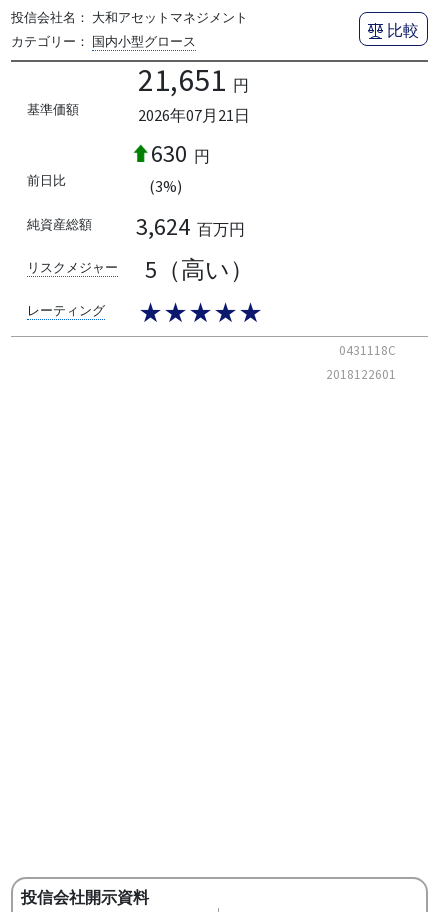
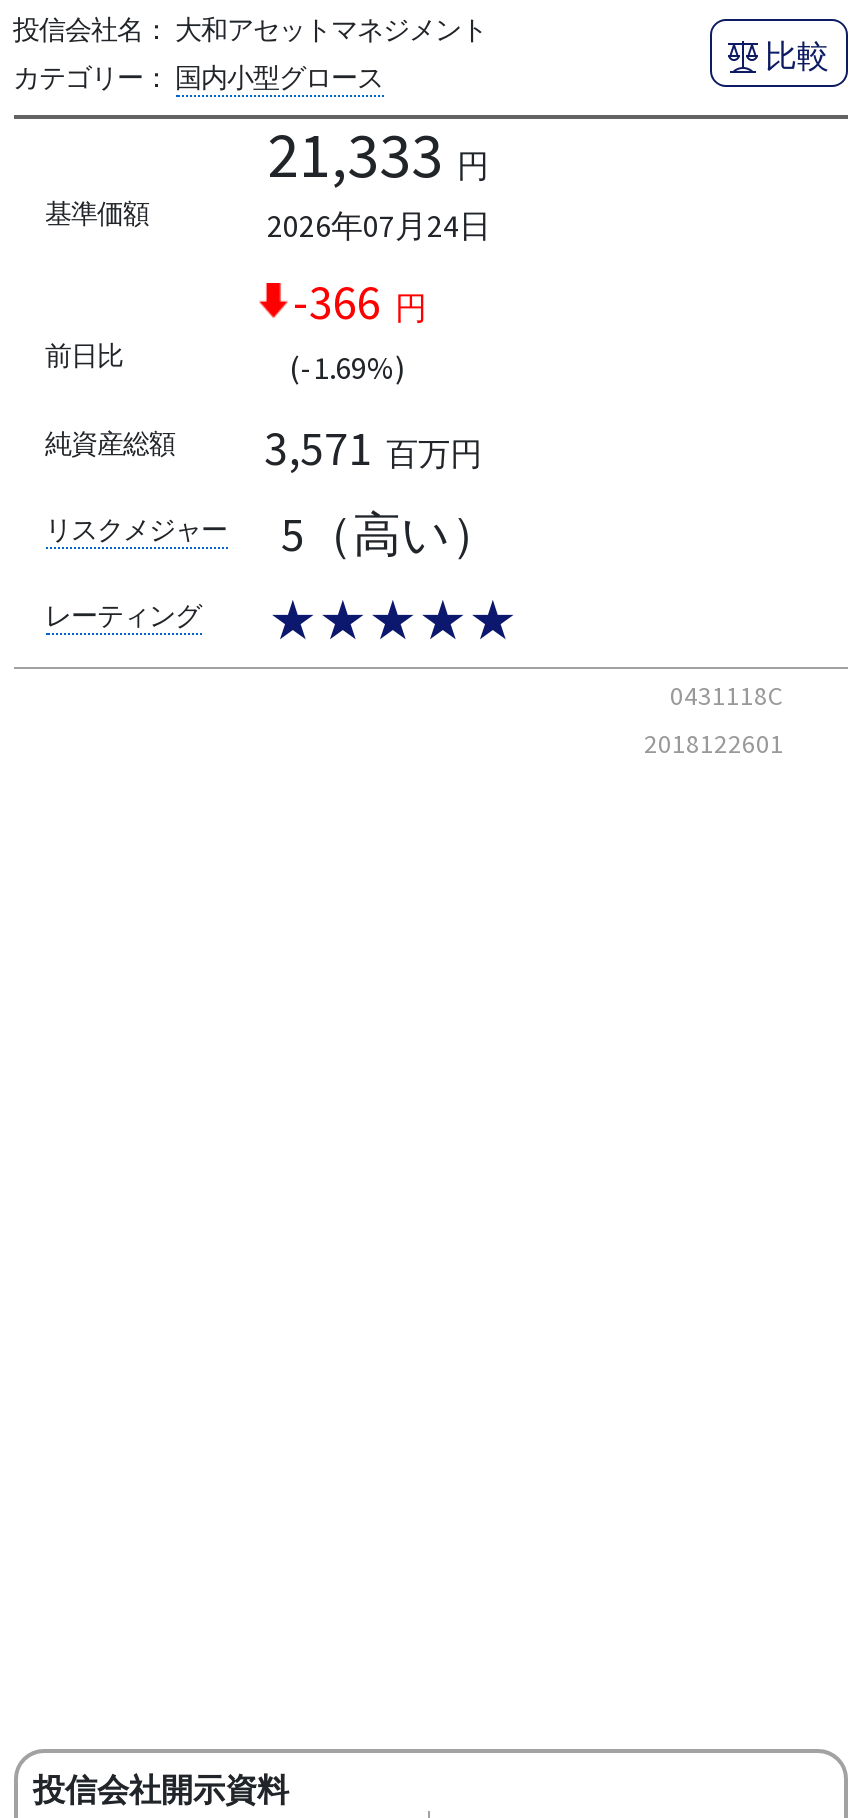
- 21,651 円
+ 21,333 円

- 2026年07月21日
+ 2026年07月24日

- 630 円
+ -366 円

- (3%)
+ (-1.69%)

- 3,624 百万円
+ 3,571 百万円
